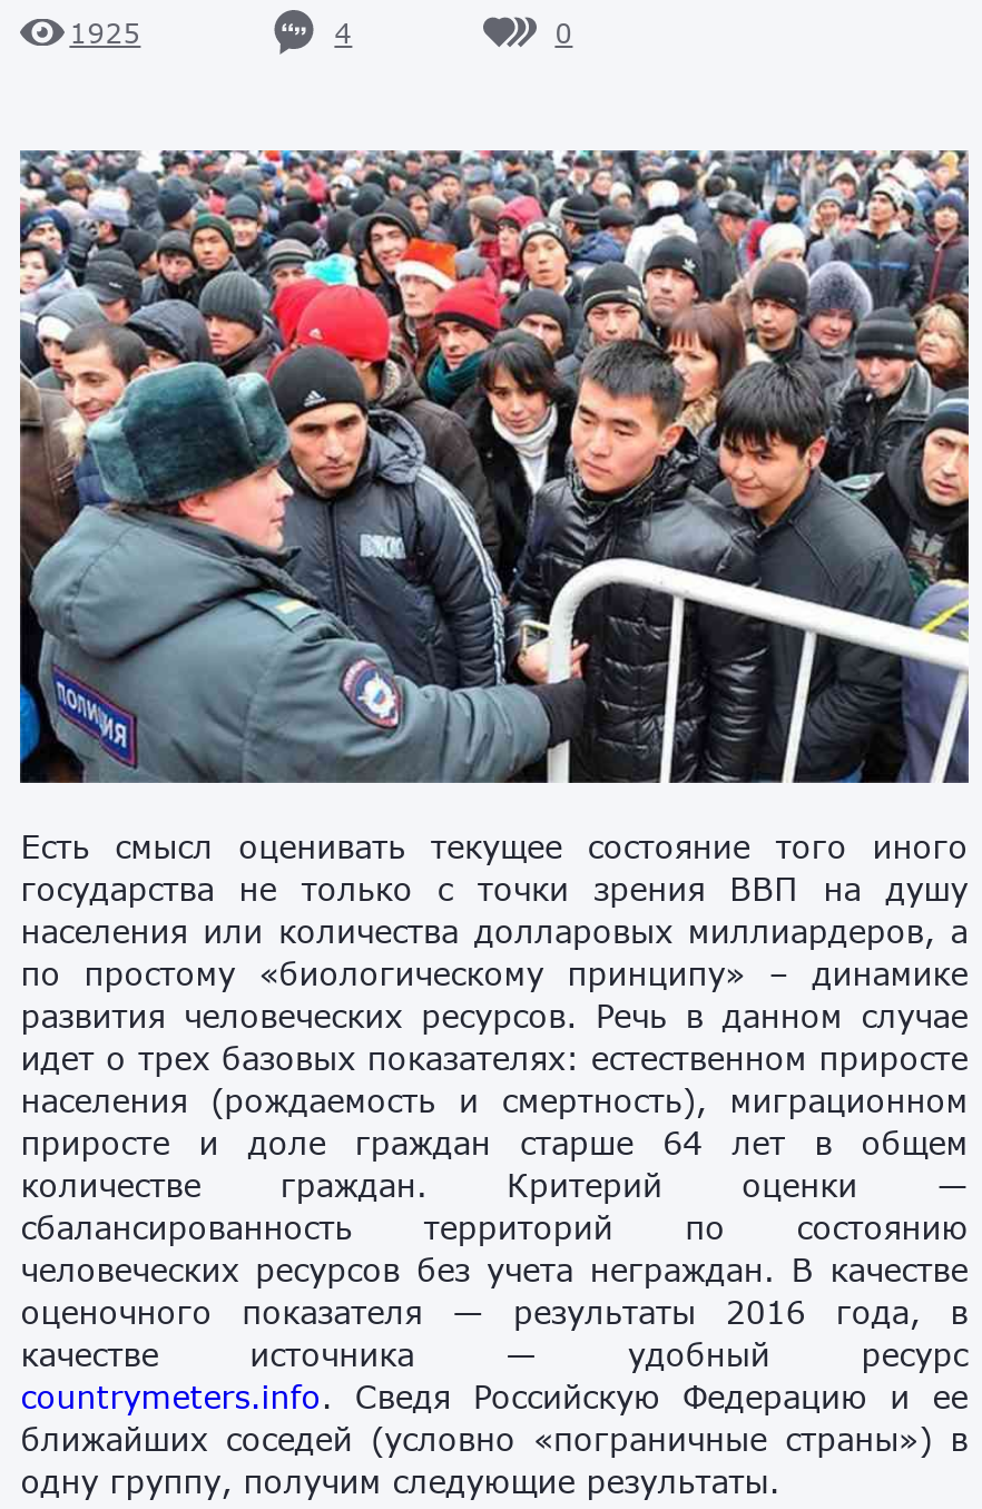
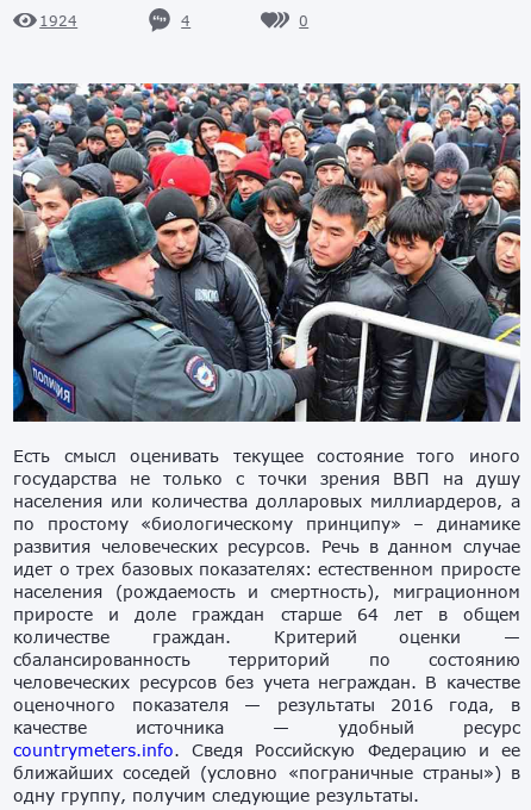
- 1925
+ 1924
